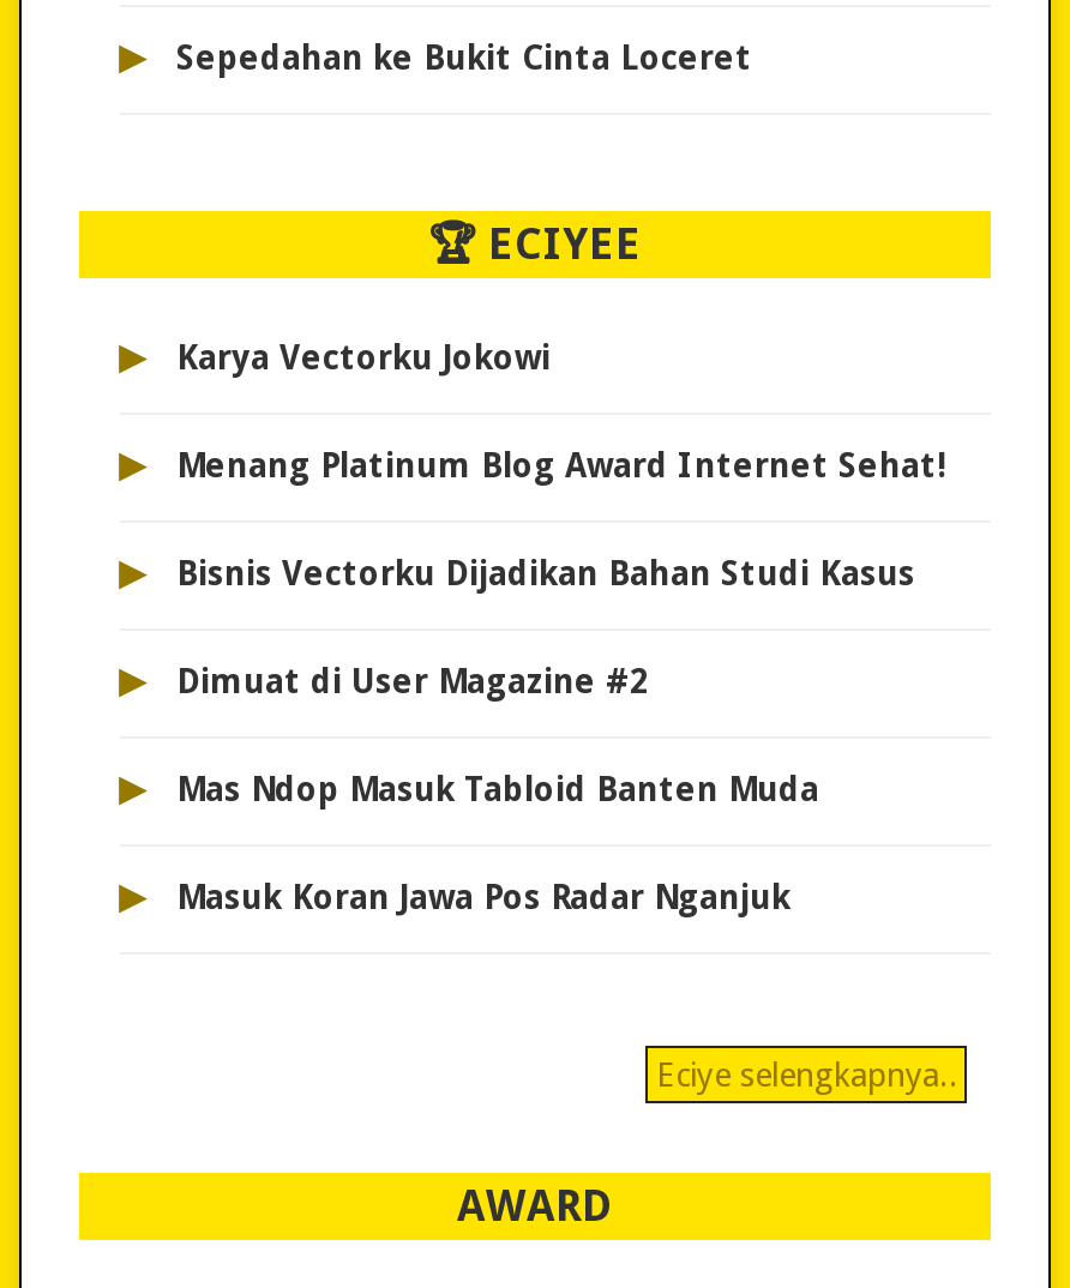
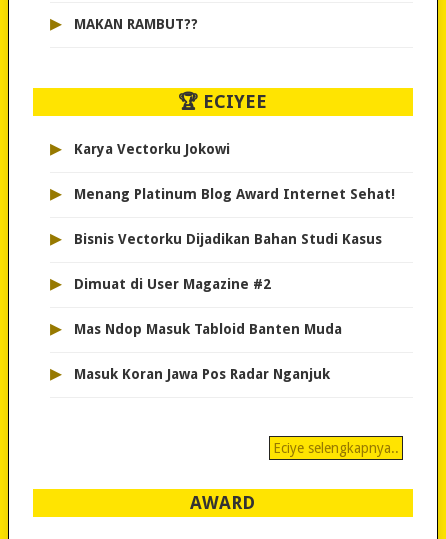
- Sepedahan ke Bukit Cinta Loceret
+ MAKAN RAMBUT??
